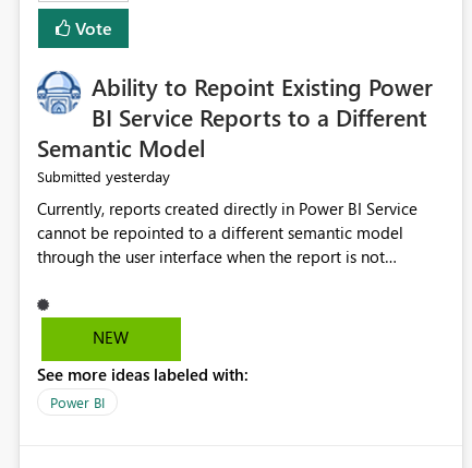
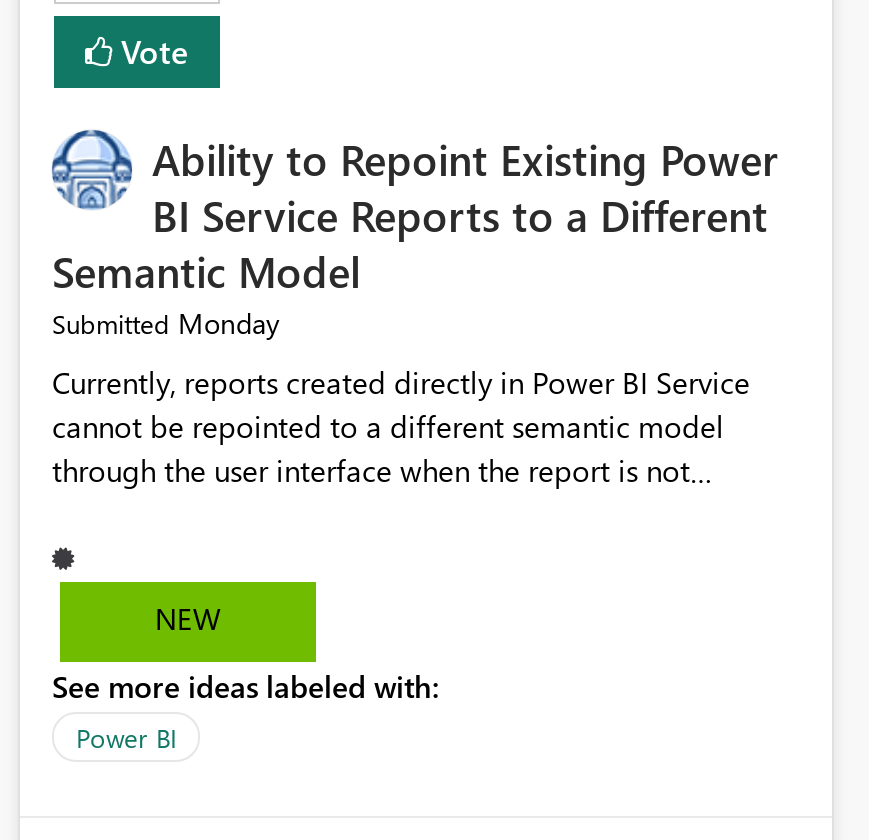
- Submitted yesterday
+ Submitted Monday
